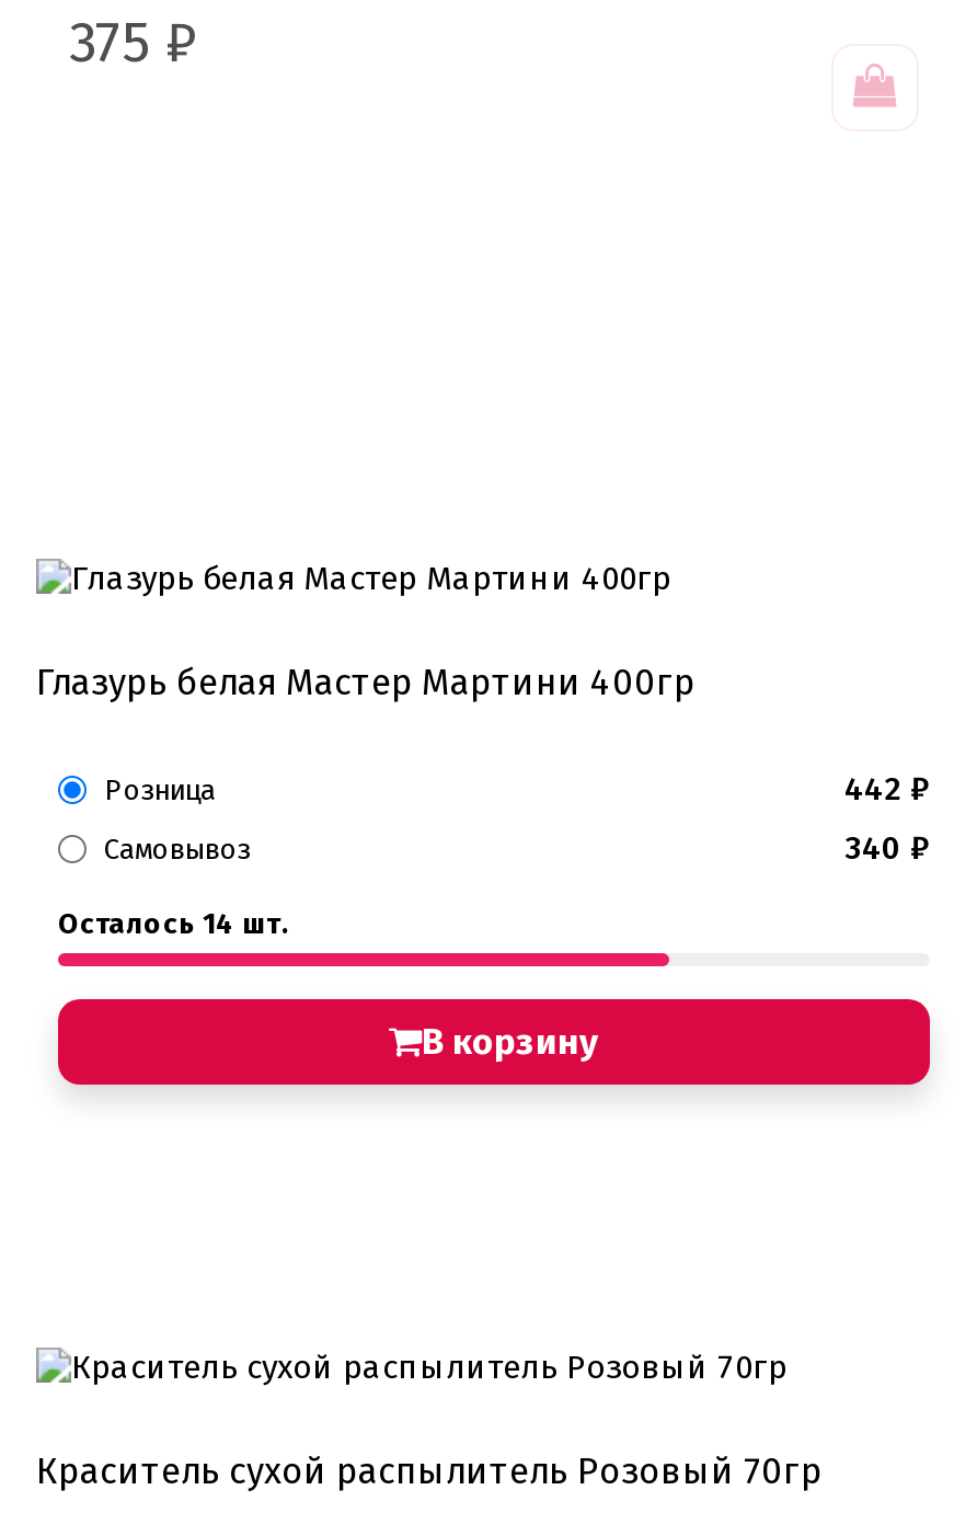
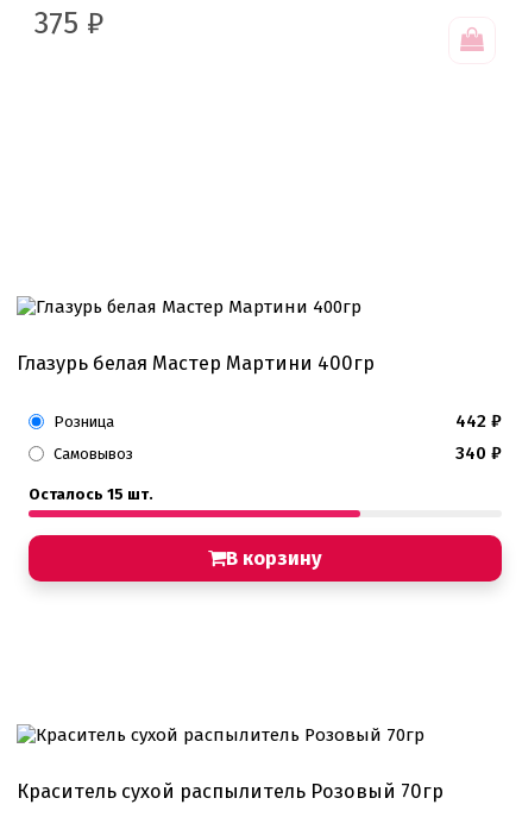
- Осталось 14 шт.
+ Осталось 15 шт.
